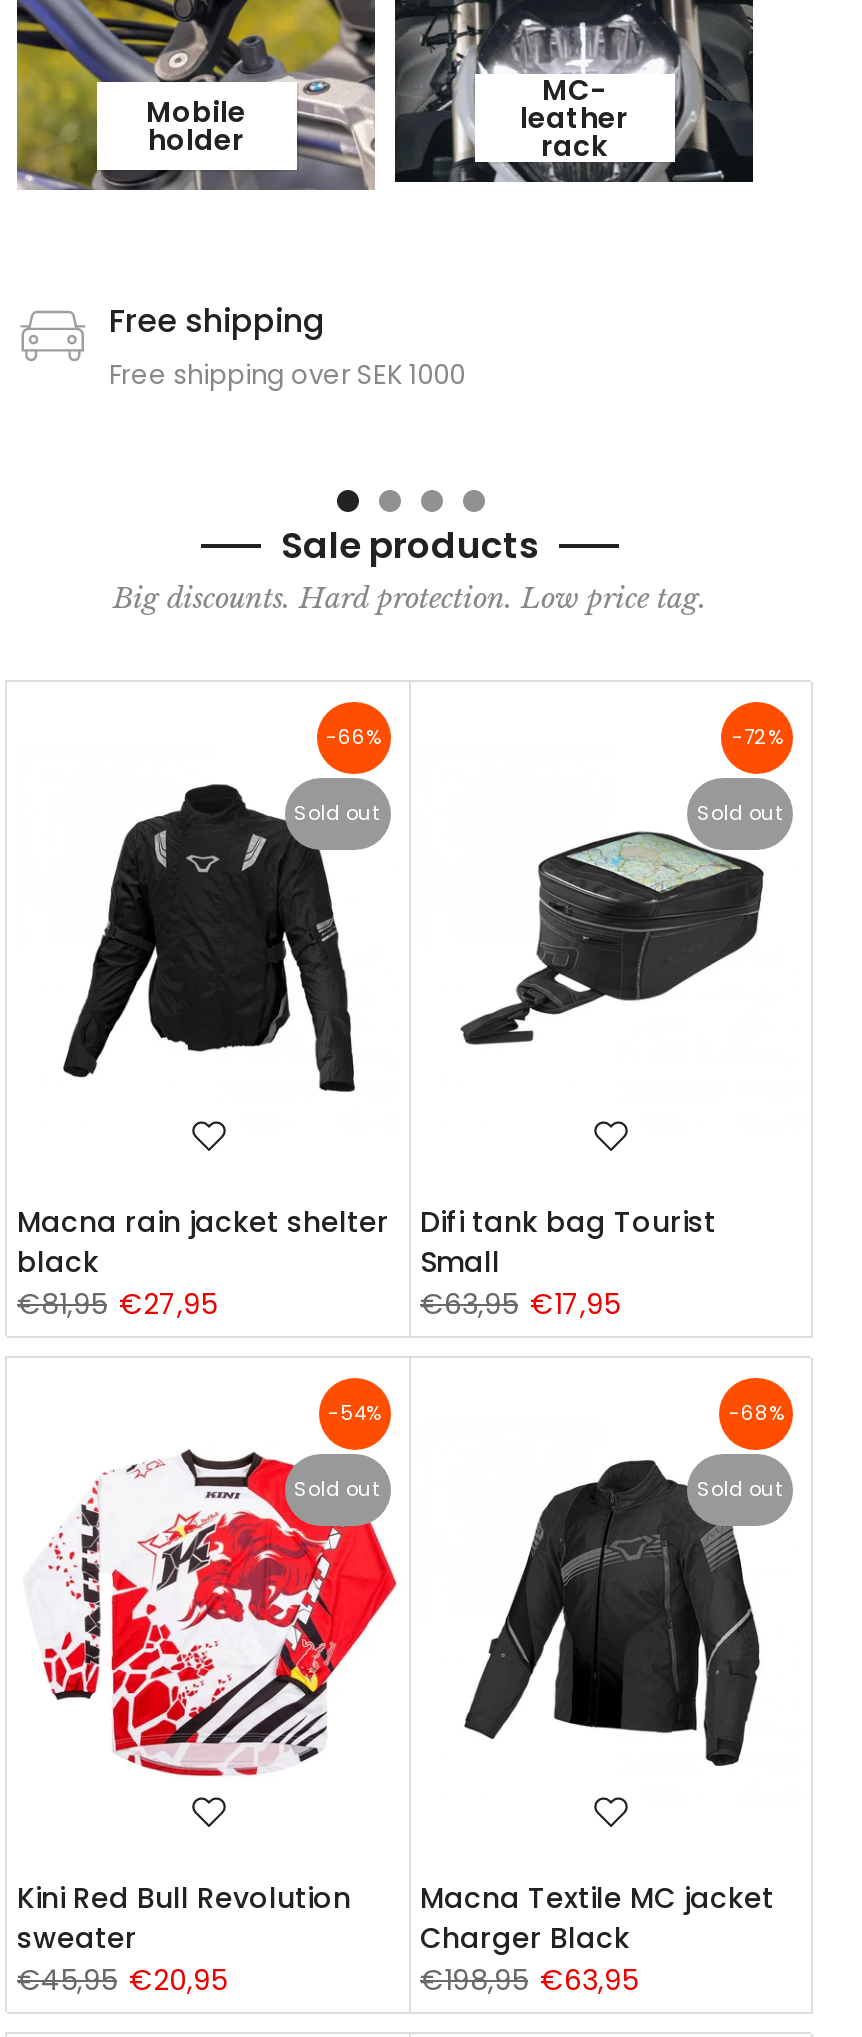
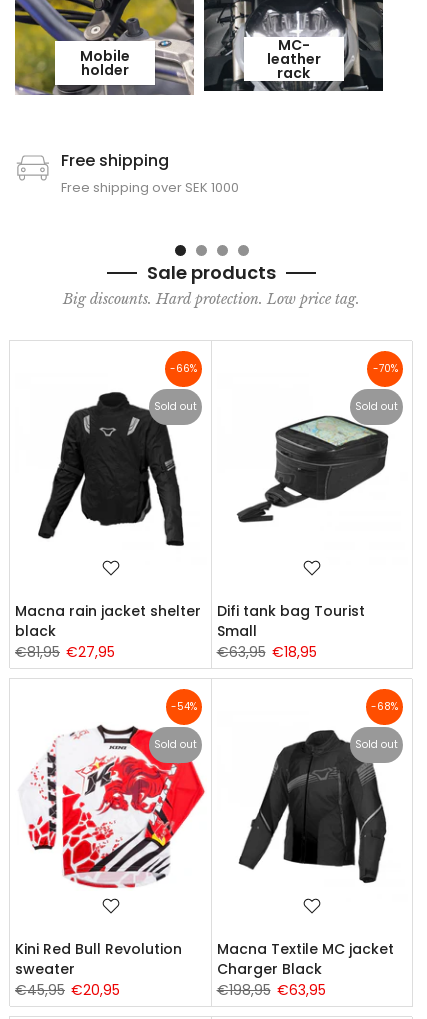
- -72%
+ -70%

- €63,95 €17,95
+ €63,95 €18,95
